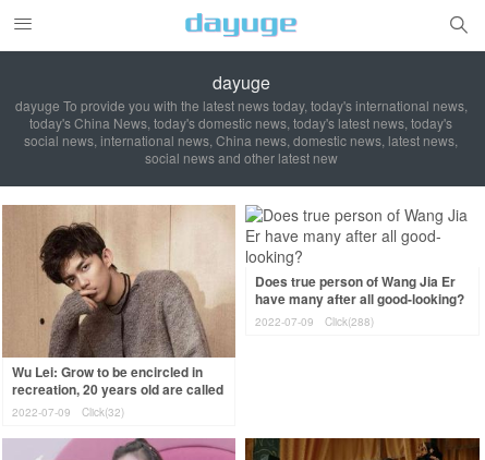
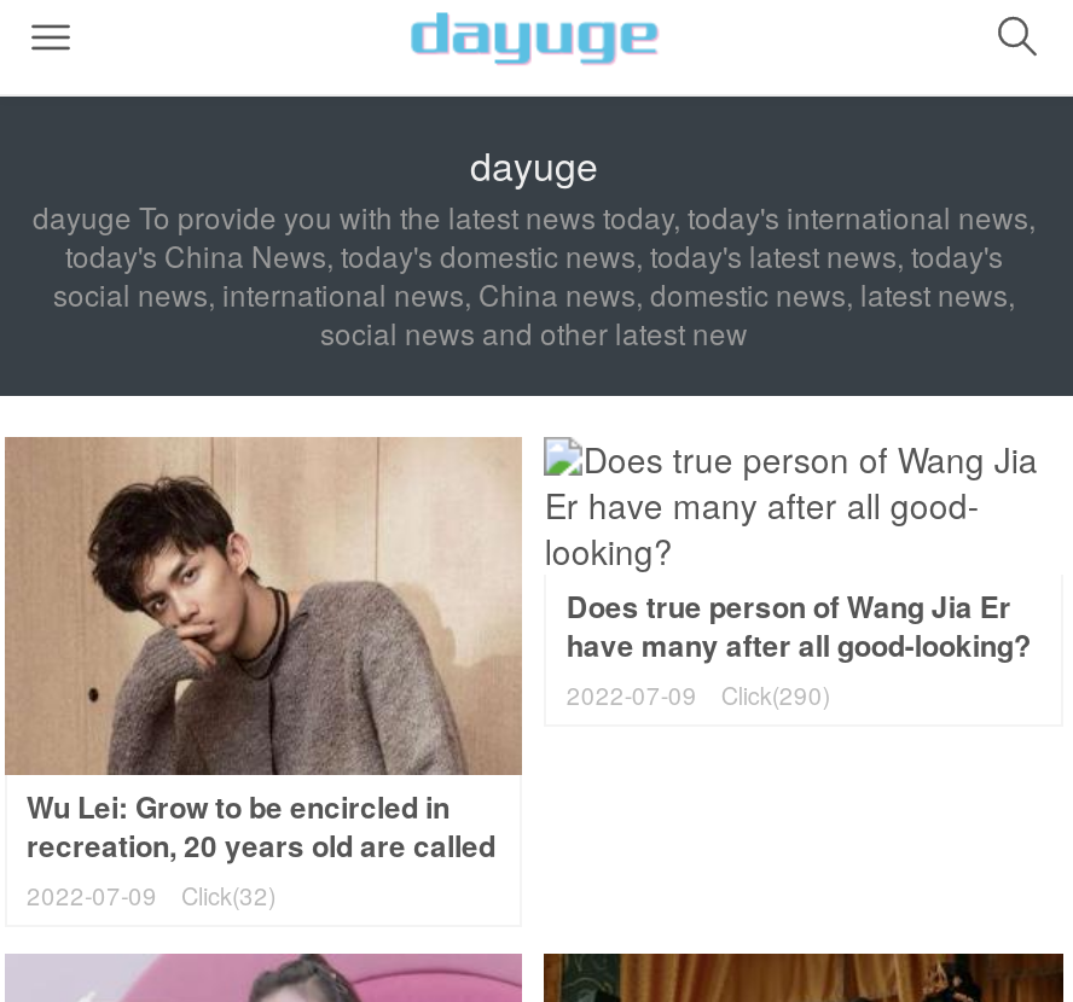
- 2022-07-09 Click(288)
+ 2022-07-09 Click(290)
